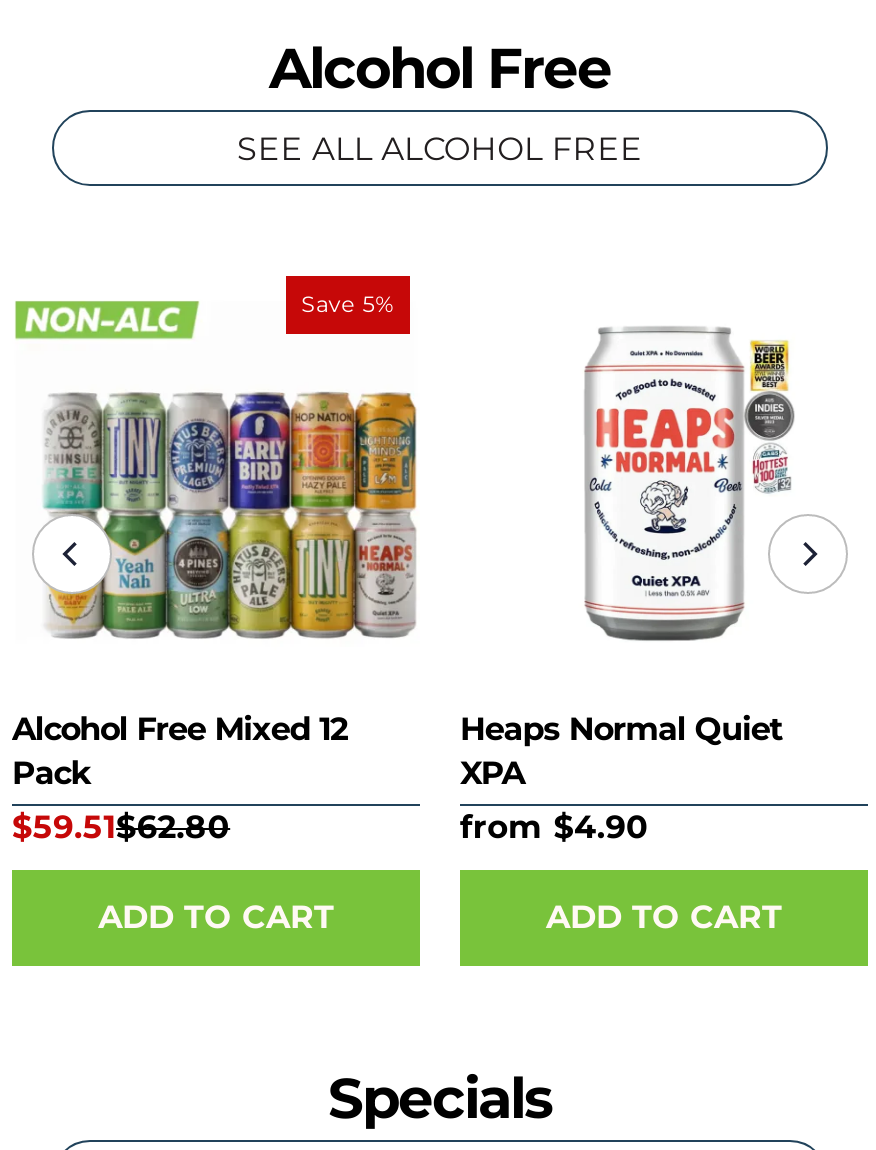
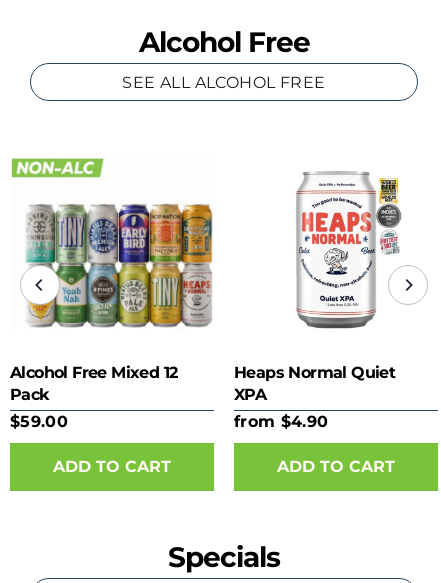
- Save 5%

- $59.51$62.80
+ $59.00
